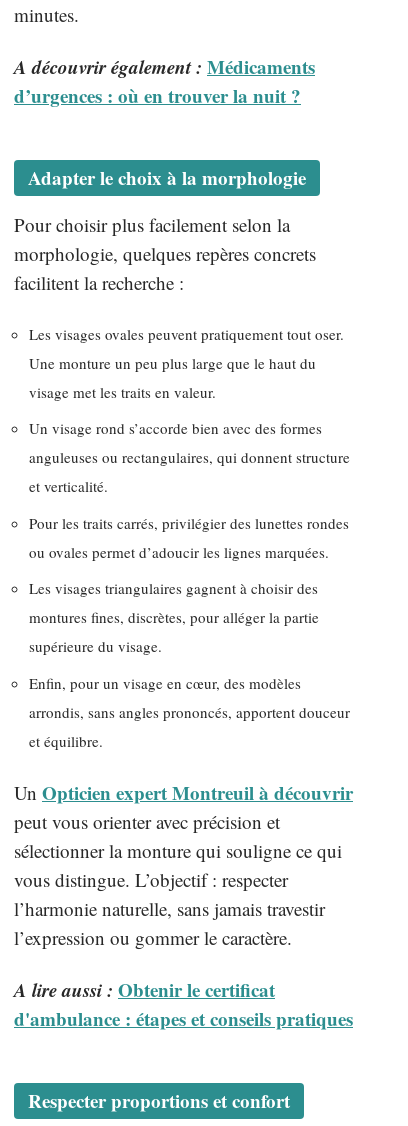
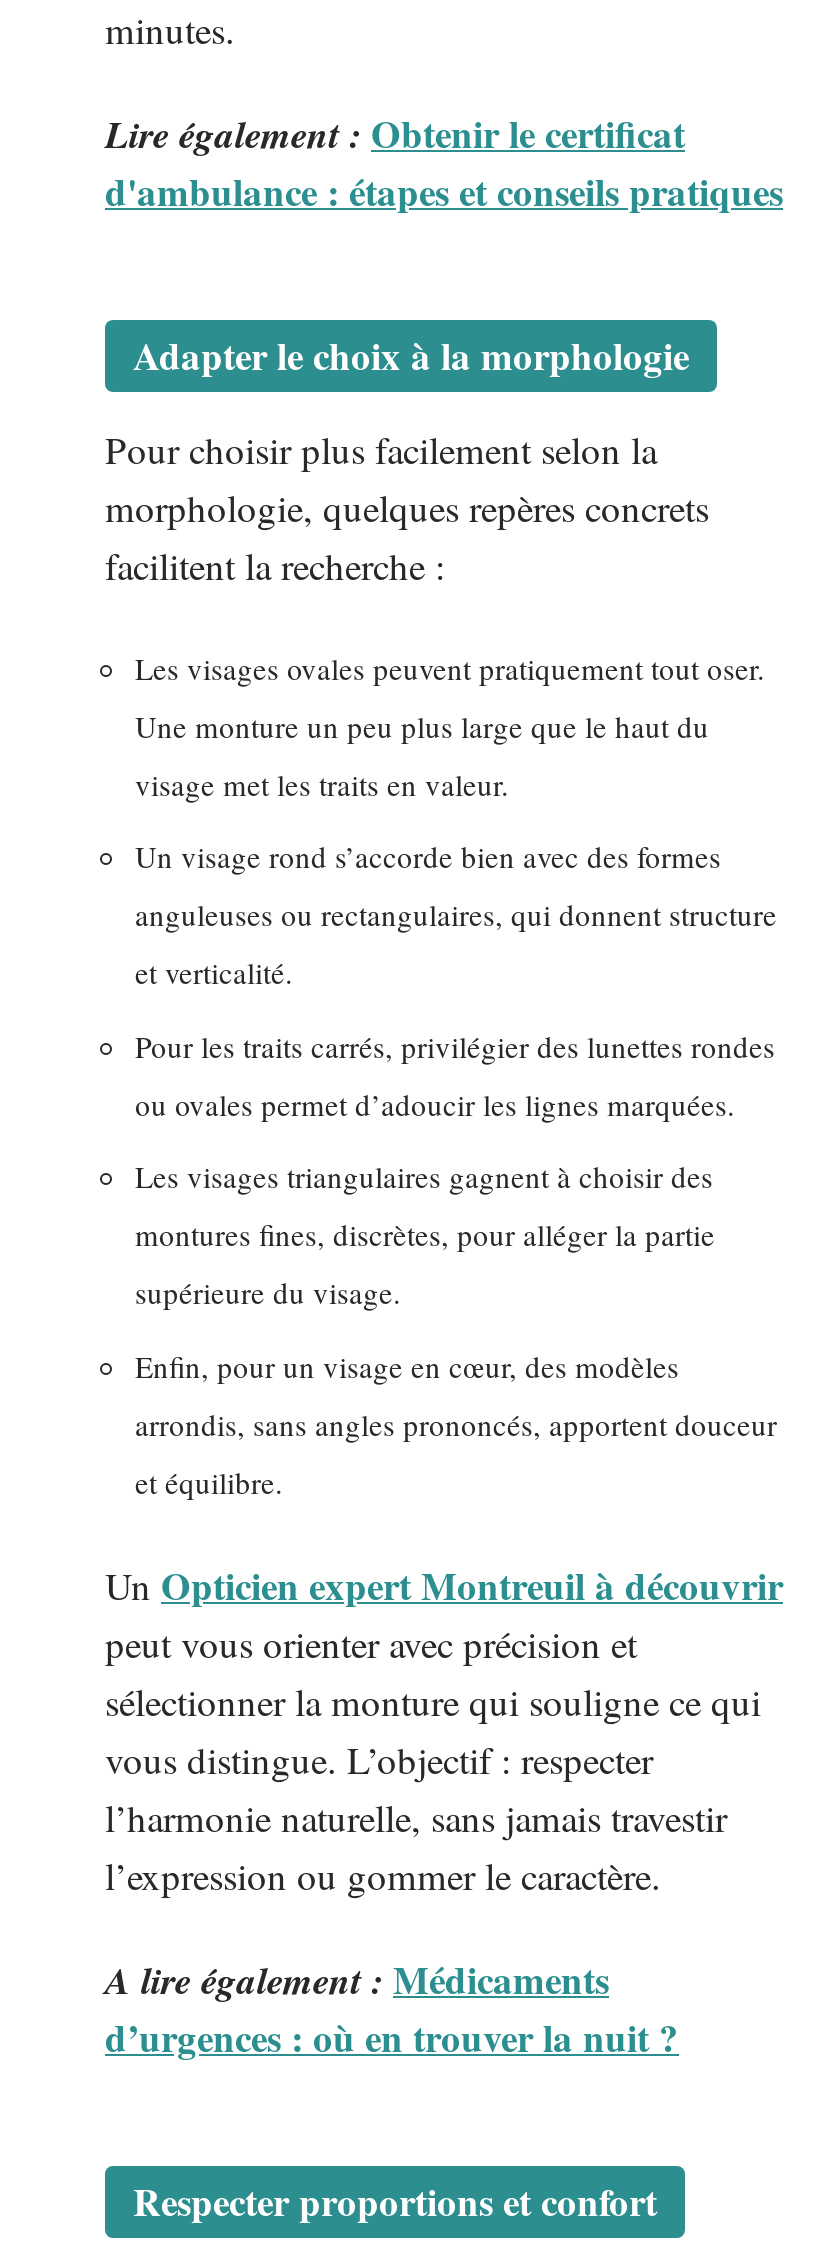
- A découvrir également : Médicaments
+ Lire également : Obtenir le certificat

moved down: d’urgences : où en trouver la nuit ?

- A lire aussi : Obtenir le certificat
+ A lire également : Médicaments

moved up: d'ambulance : étapes et conseils pratiques
